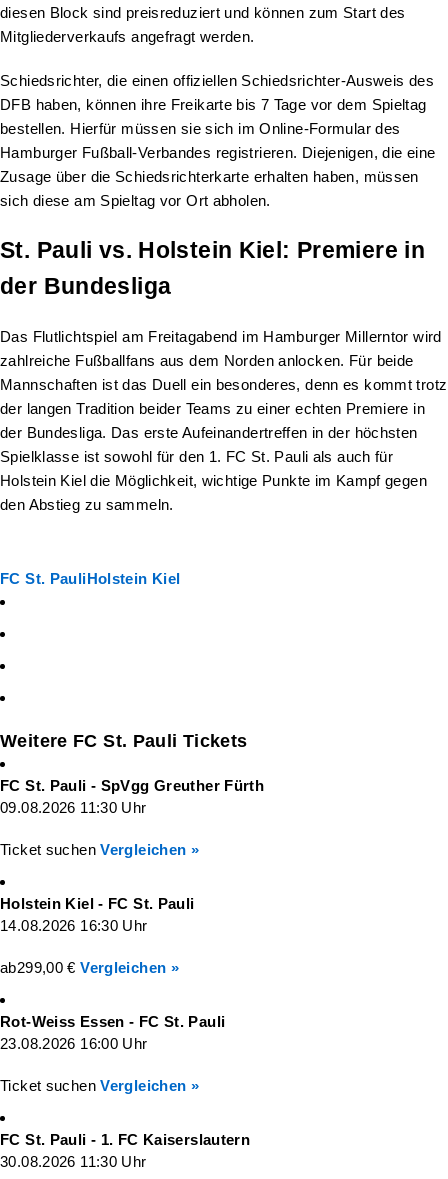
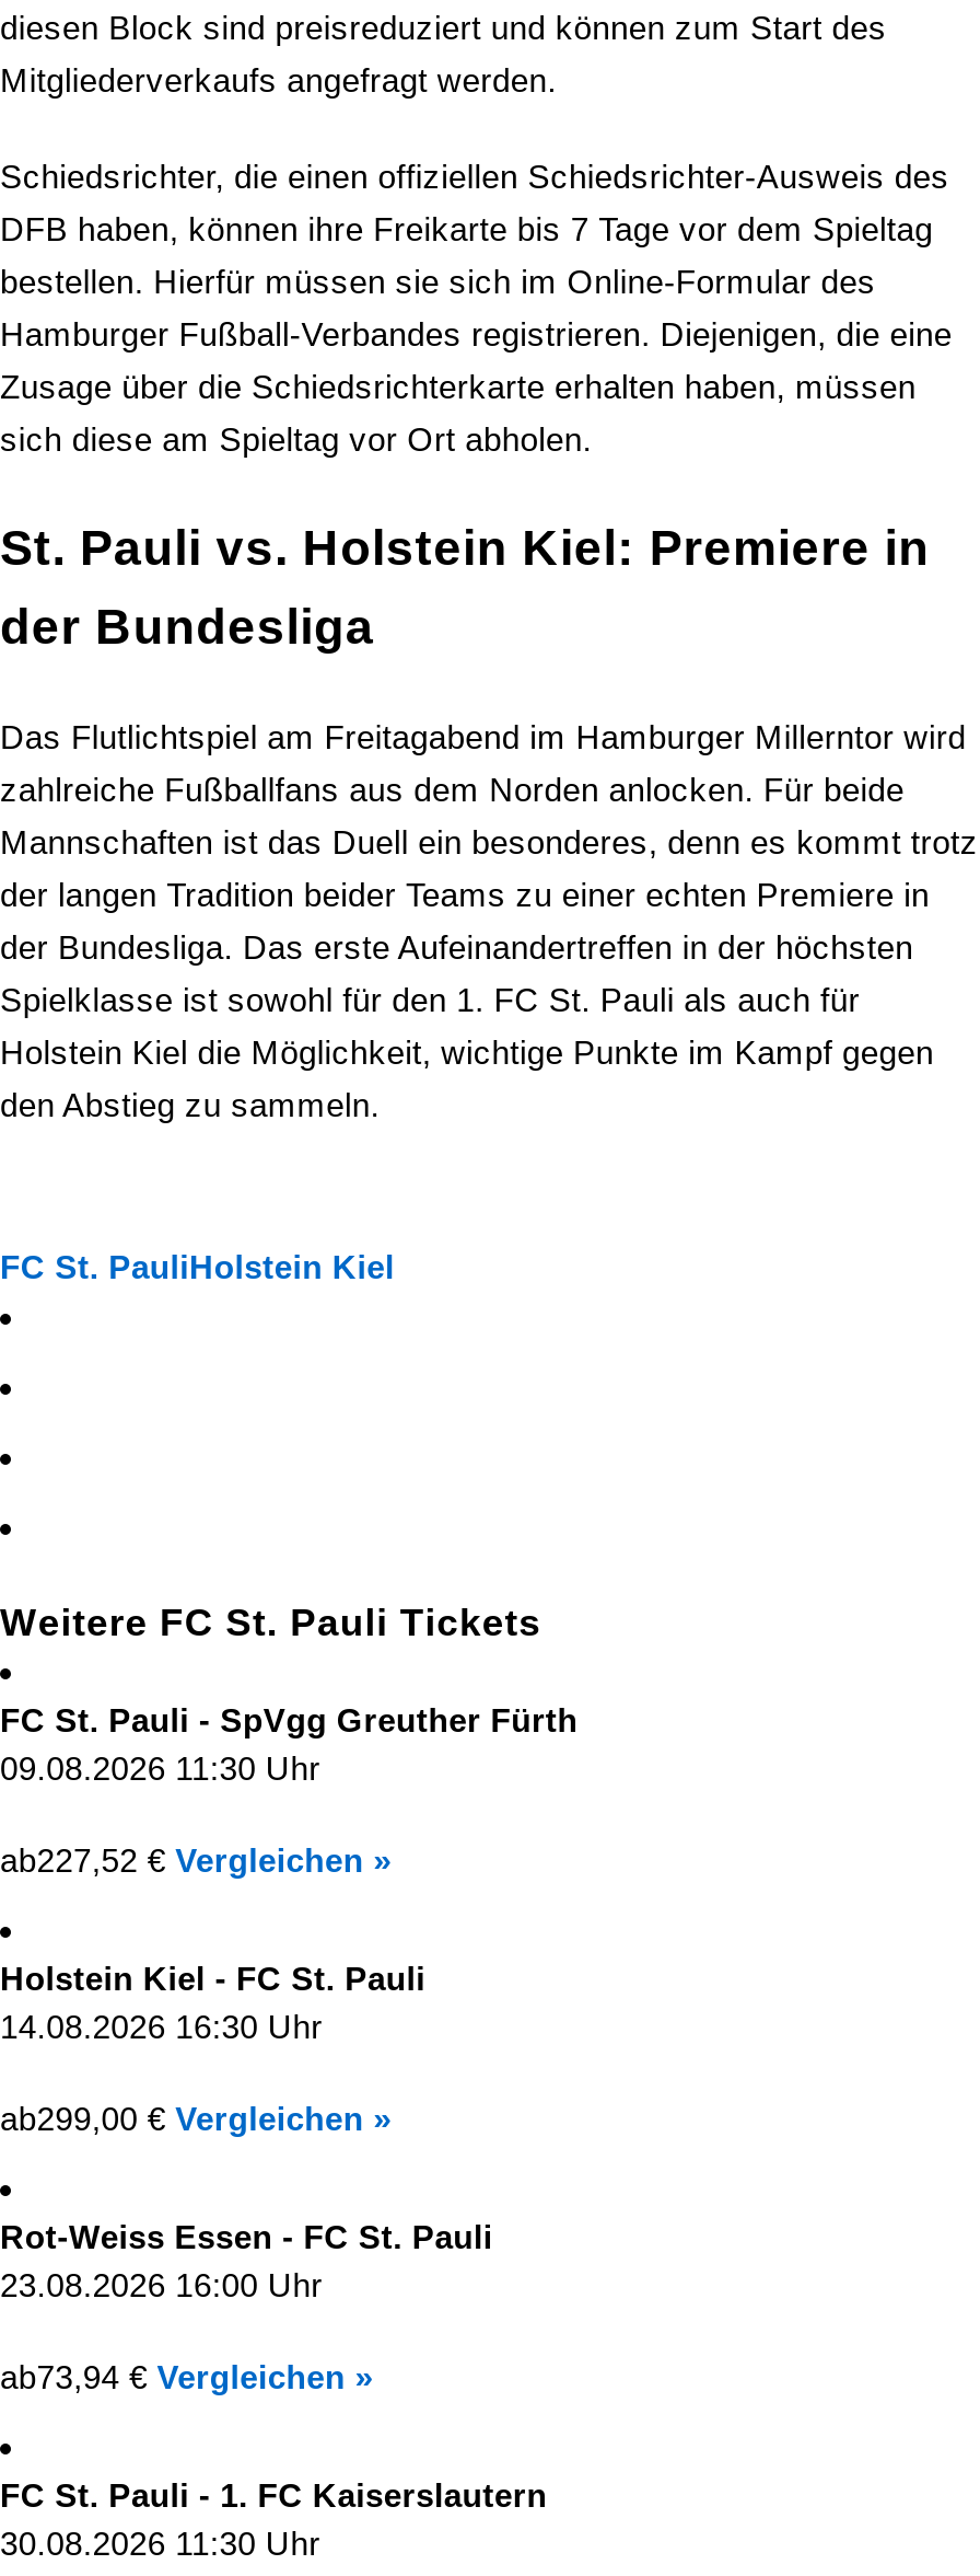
- Ticket suchenVergleichen »
+ ab227,52 €Vergleichen »

- Ticket suchenVergleichen »
+ ab73,94 €Vergleichen »
